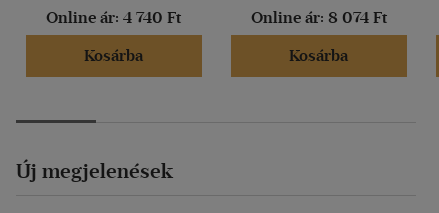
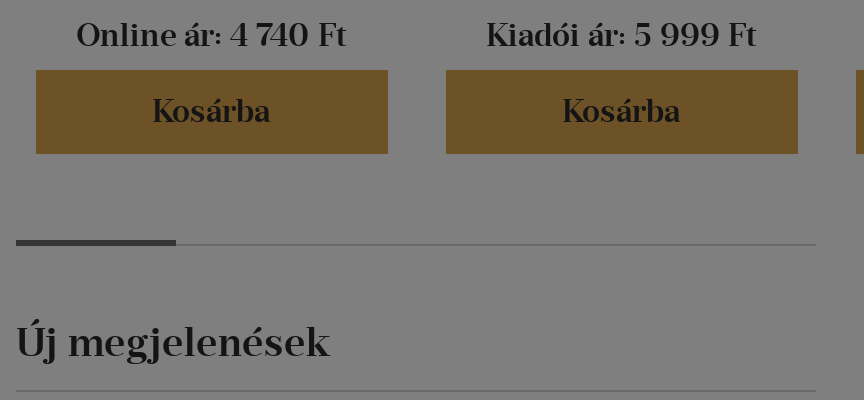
- Online ár: 8 074 Ft
+ Kiadói ár: 5 999 Ft
